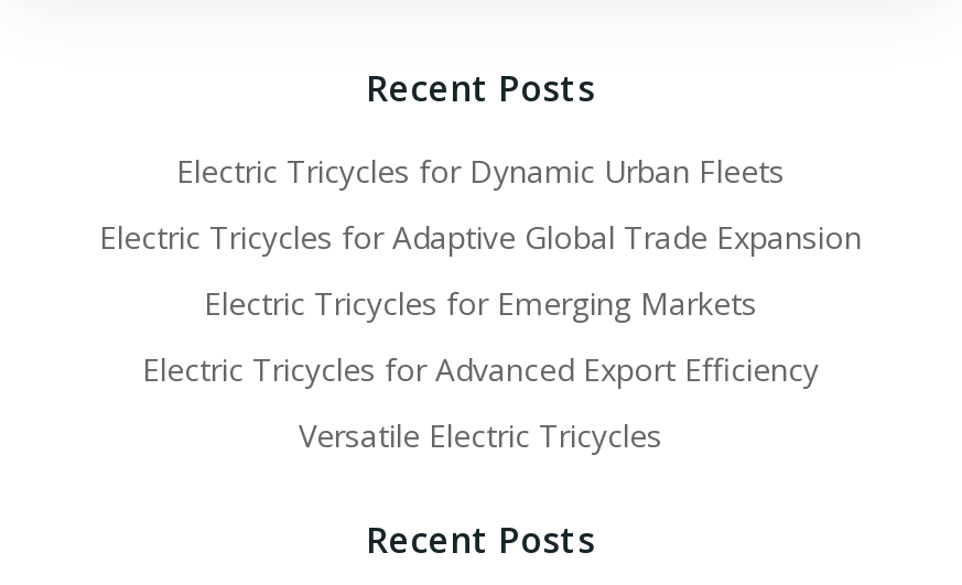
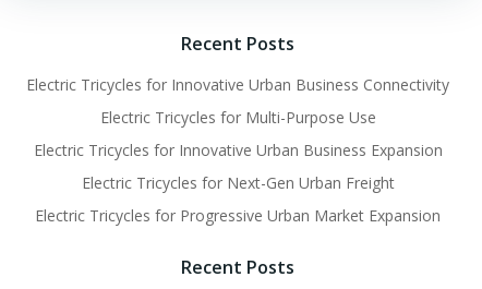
- Electric Tricycles for Dynamic Urban Fleets
+ Electric Tricycles for Innovative Urban Business Connectivity

- Electric Tricycles for Adaptive Global Trade Expansion
+ Electric Tricycles for Multi-Purpose Use

- Electric Tricycles for Emerging Markets
+ Electric Tricycles for Innovative Urban Business Expansion

- Electric Tricycles for Advanced Export Efficiency
+ Electric Tricycles for Next-Gen Urban Freight

- Versatile Electric Tricycles
+ Electric Tricycles for Progressive Urban Market Expansion
